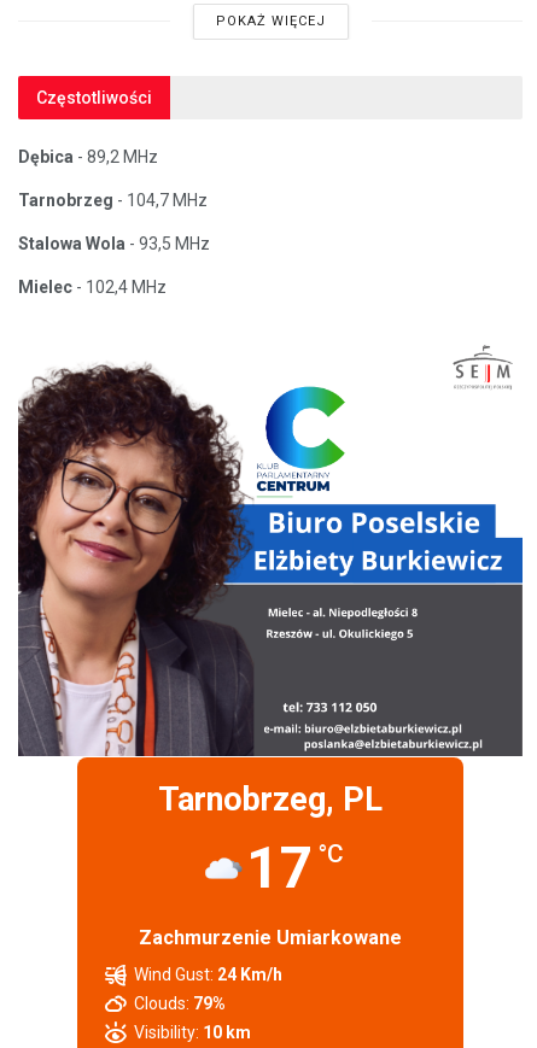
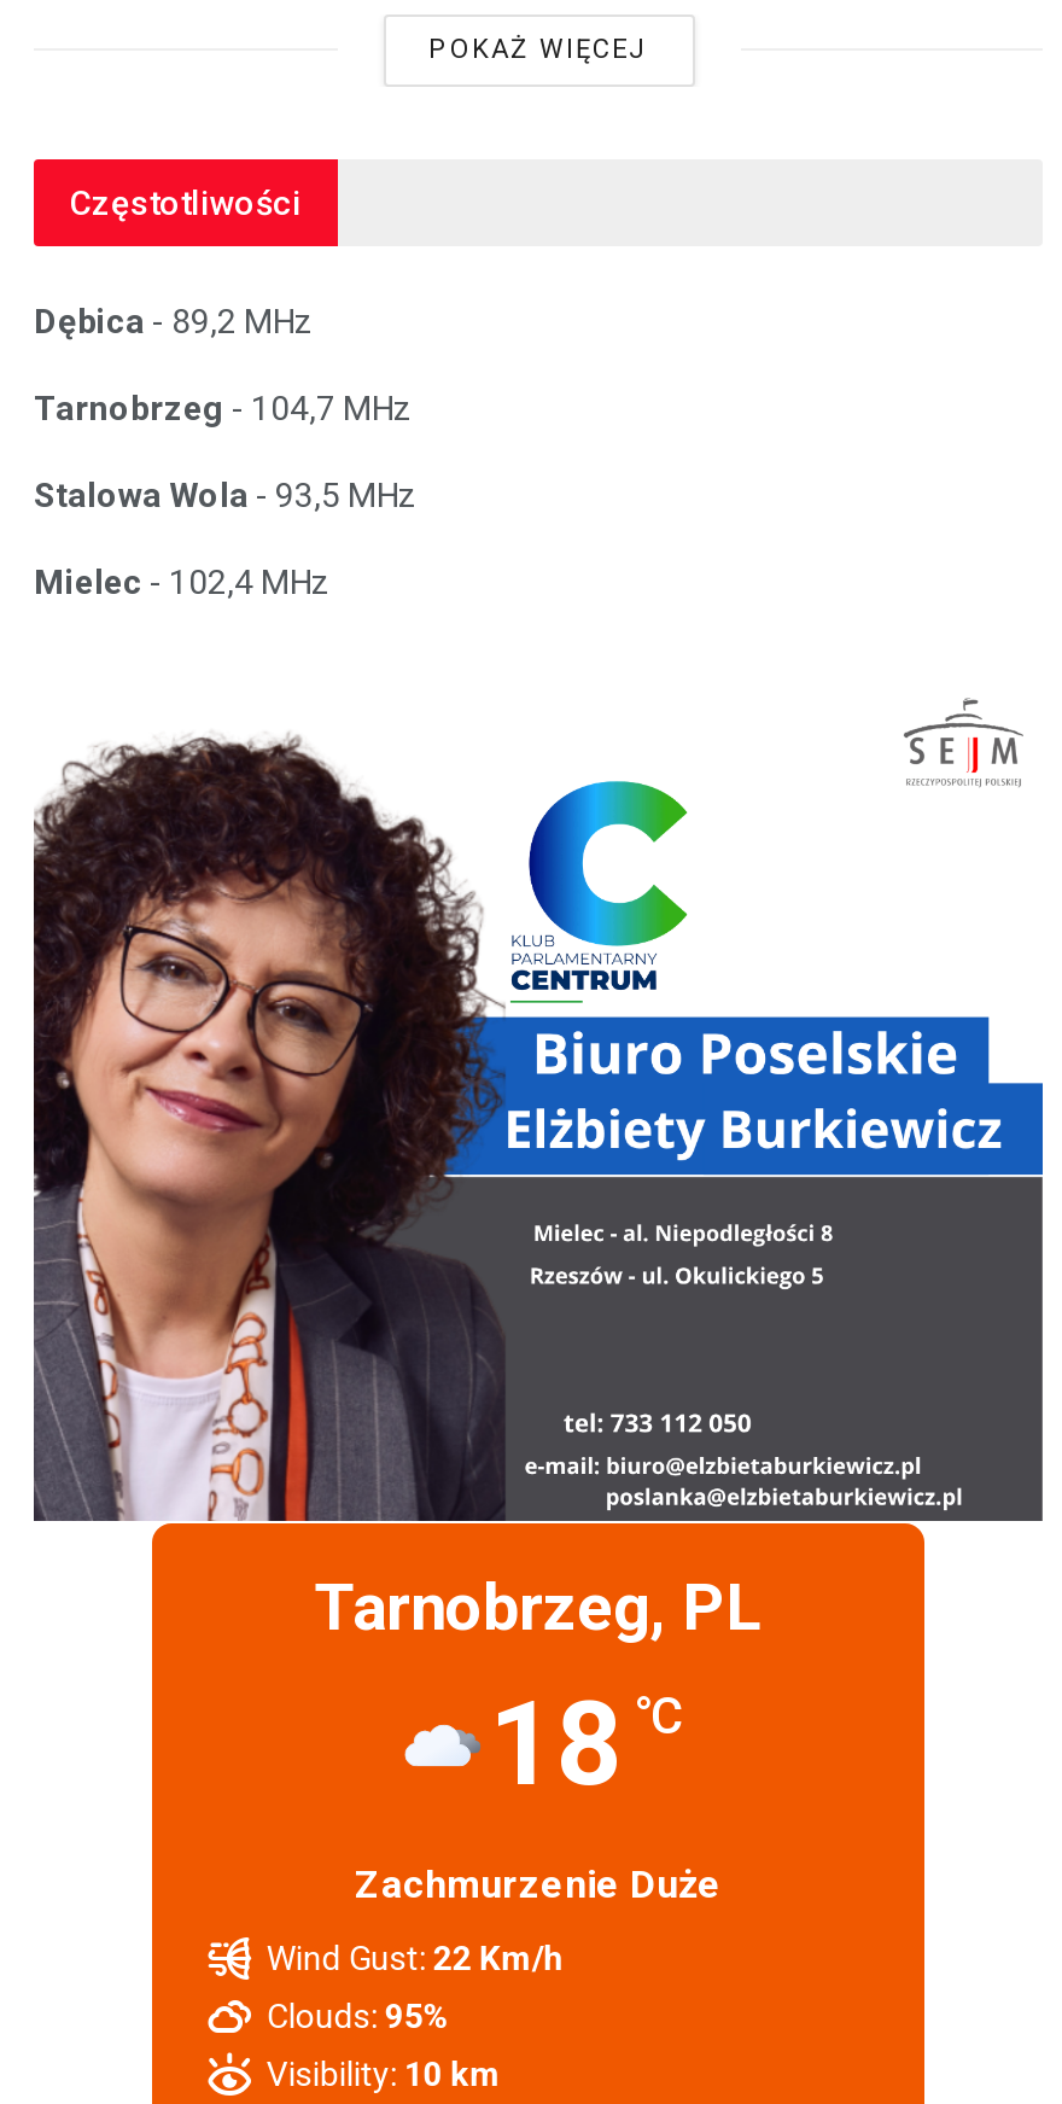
- 17 °C
+ 18 °C

- Zachmurzenie Umiarkowane
+ Zachmurzenie Duże

- Wind Gust: 24 Km/h
+ Wind Gust: 22 Km/h

- Clouds: 79%
+ Clouds: 95%
